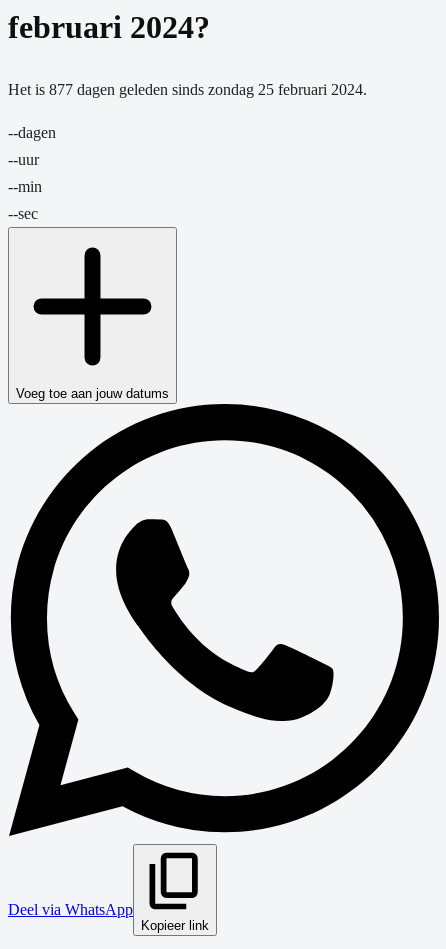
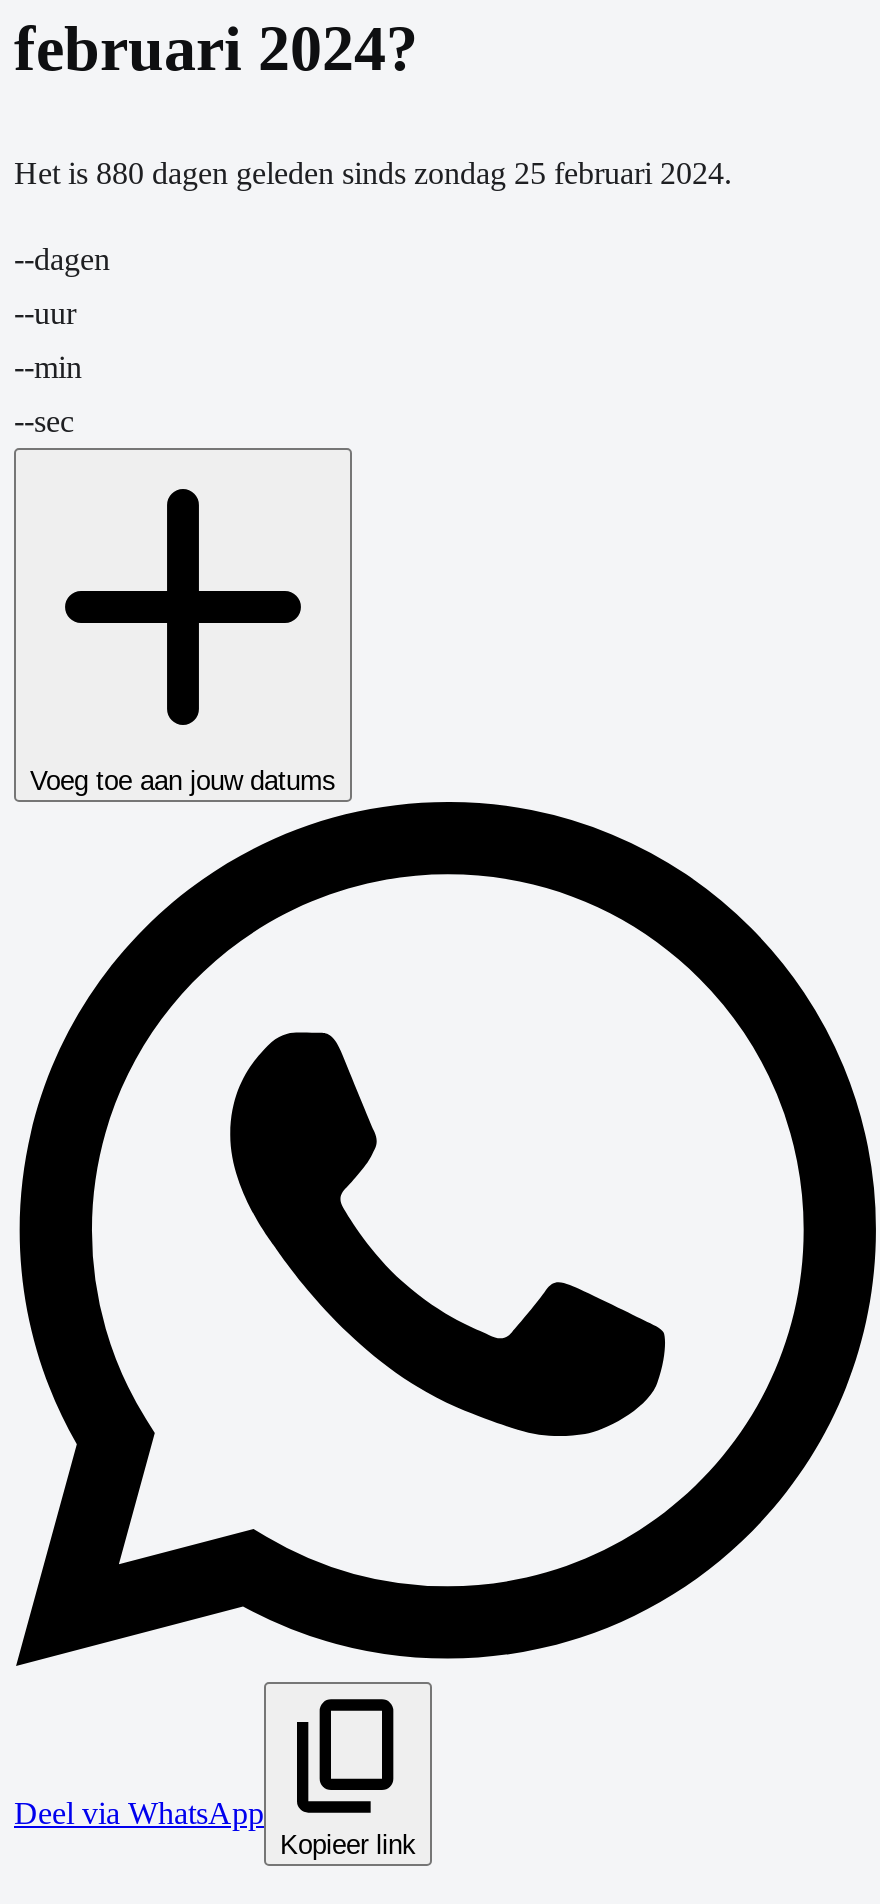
- Het is 877 dagen geleden sinds zondag 25 februari 2024.
+ Het is 880 dagen geleden sinds zondag 25 februari 2024.
